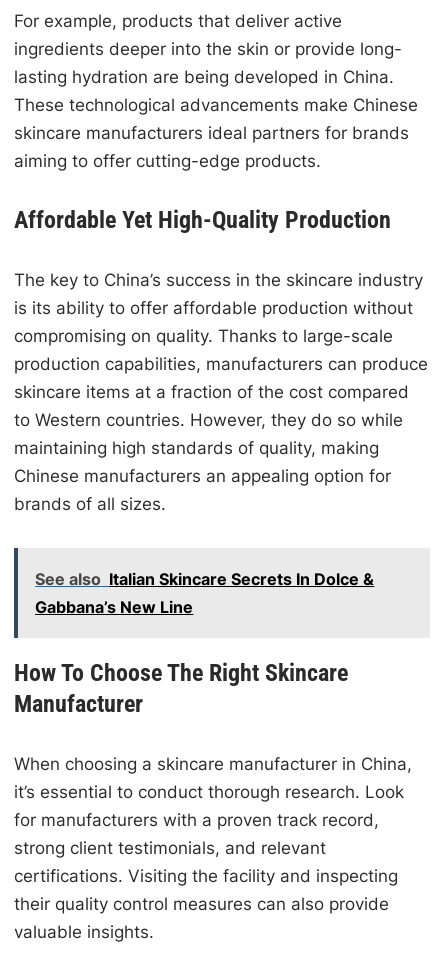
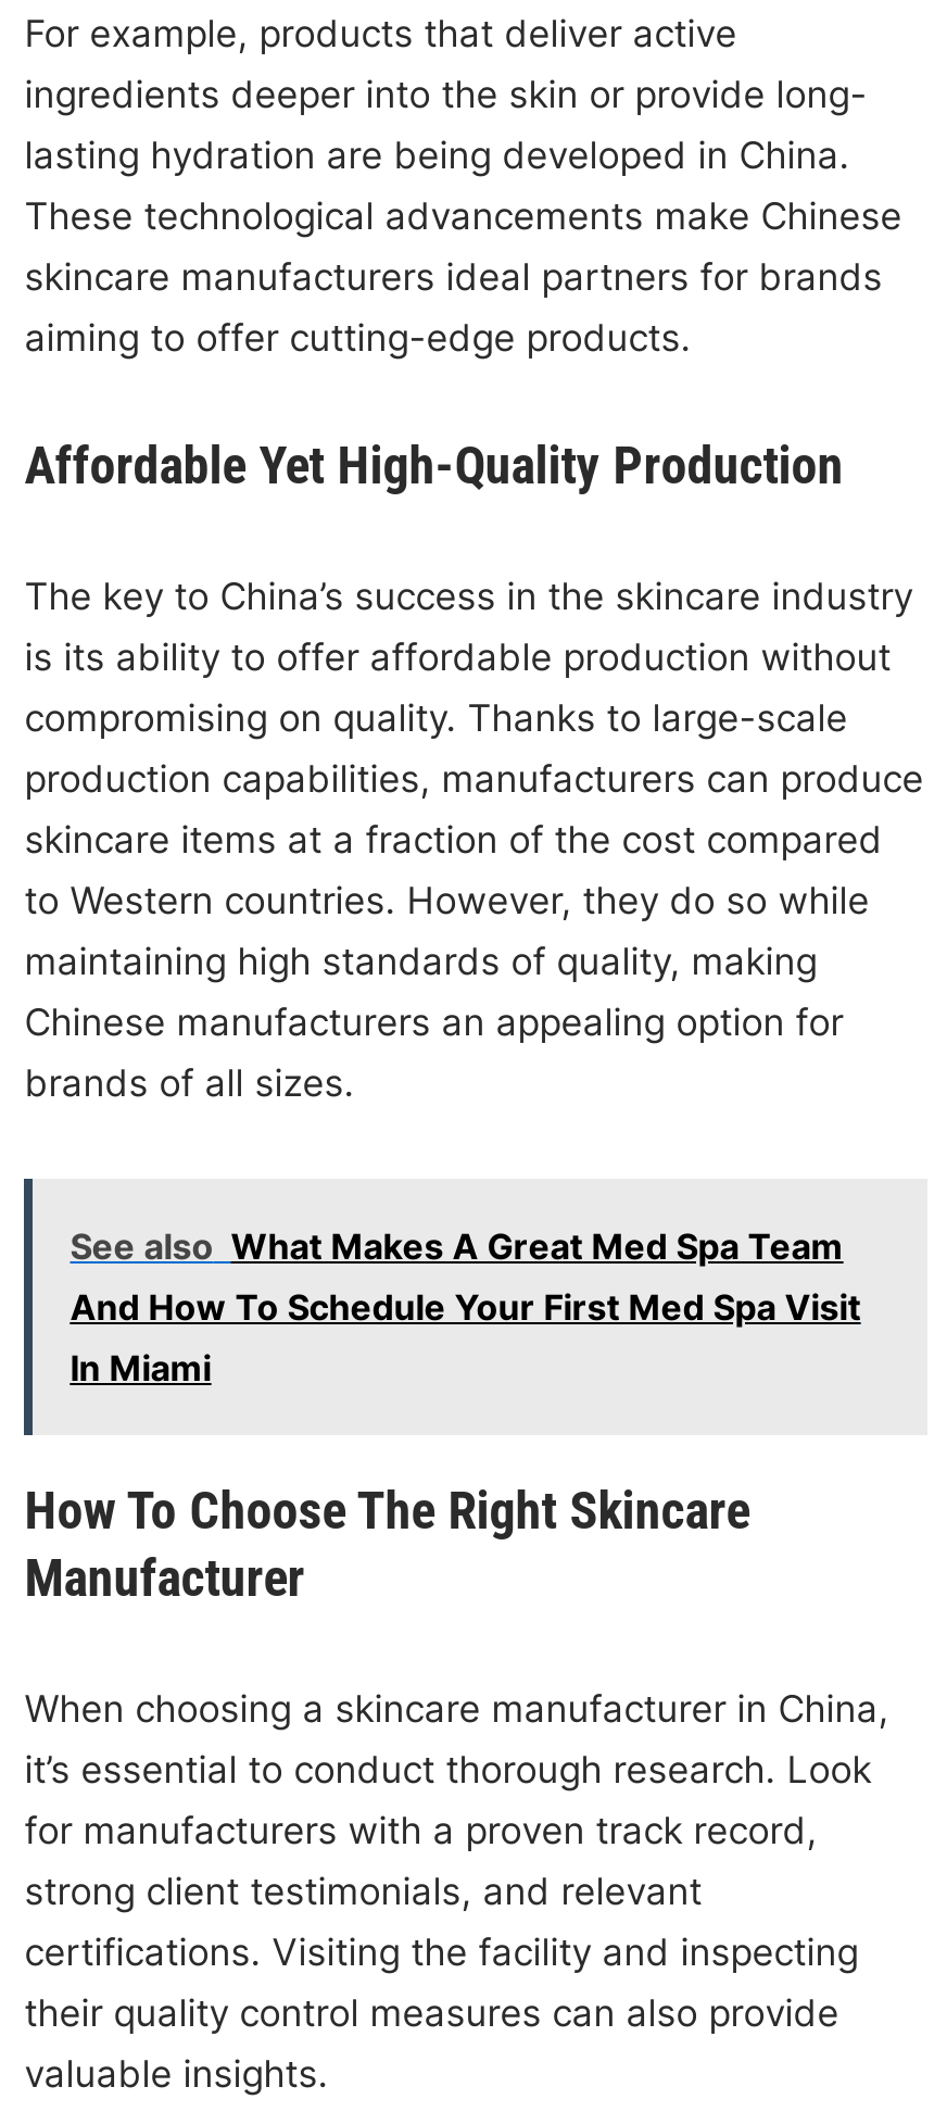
- See also Italian Skincare Secrets In Dolce &
- Gabbana’s New Line
+ See also What Makes A Great Med Spa Team
+ And How To Schedule Your First Med Spa Visit
+ In Miami
